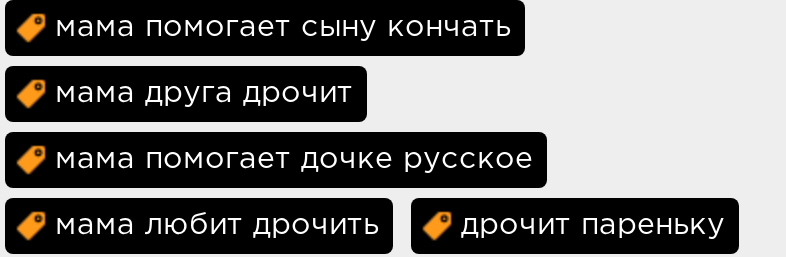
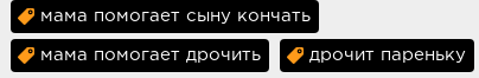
- мама друга дрочит
- мама помогает дочке русское
- мама любит дрочить
+ мама помогает дрочить
